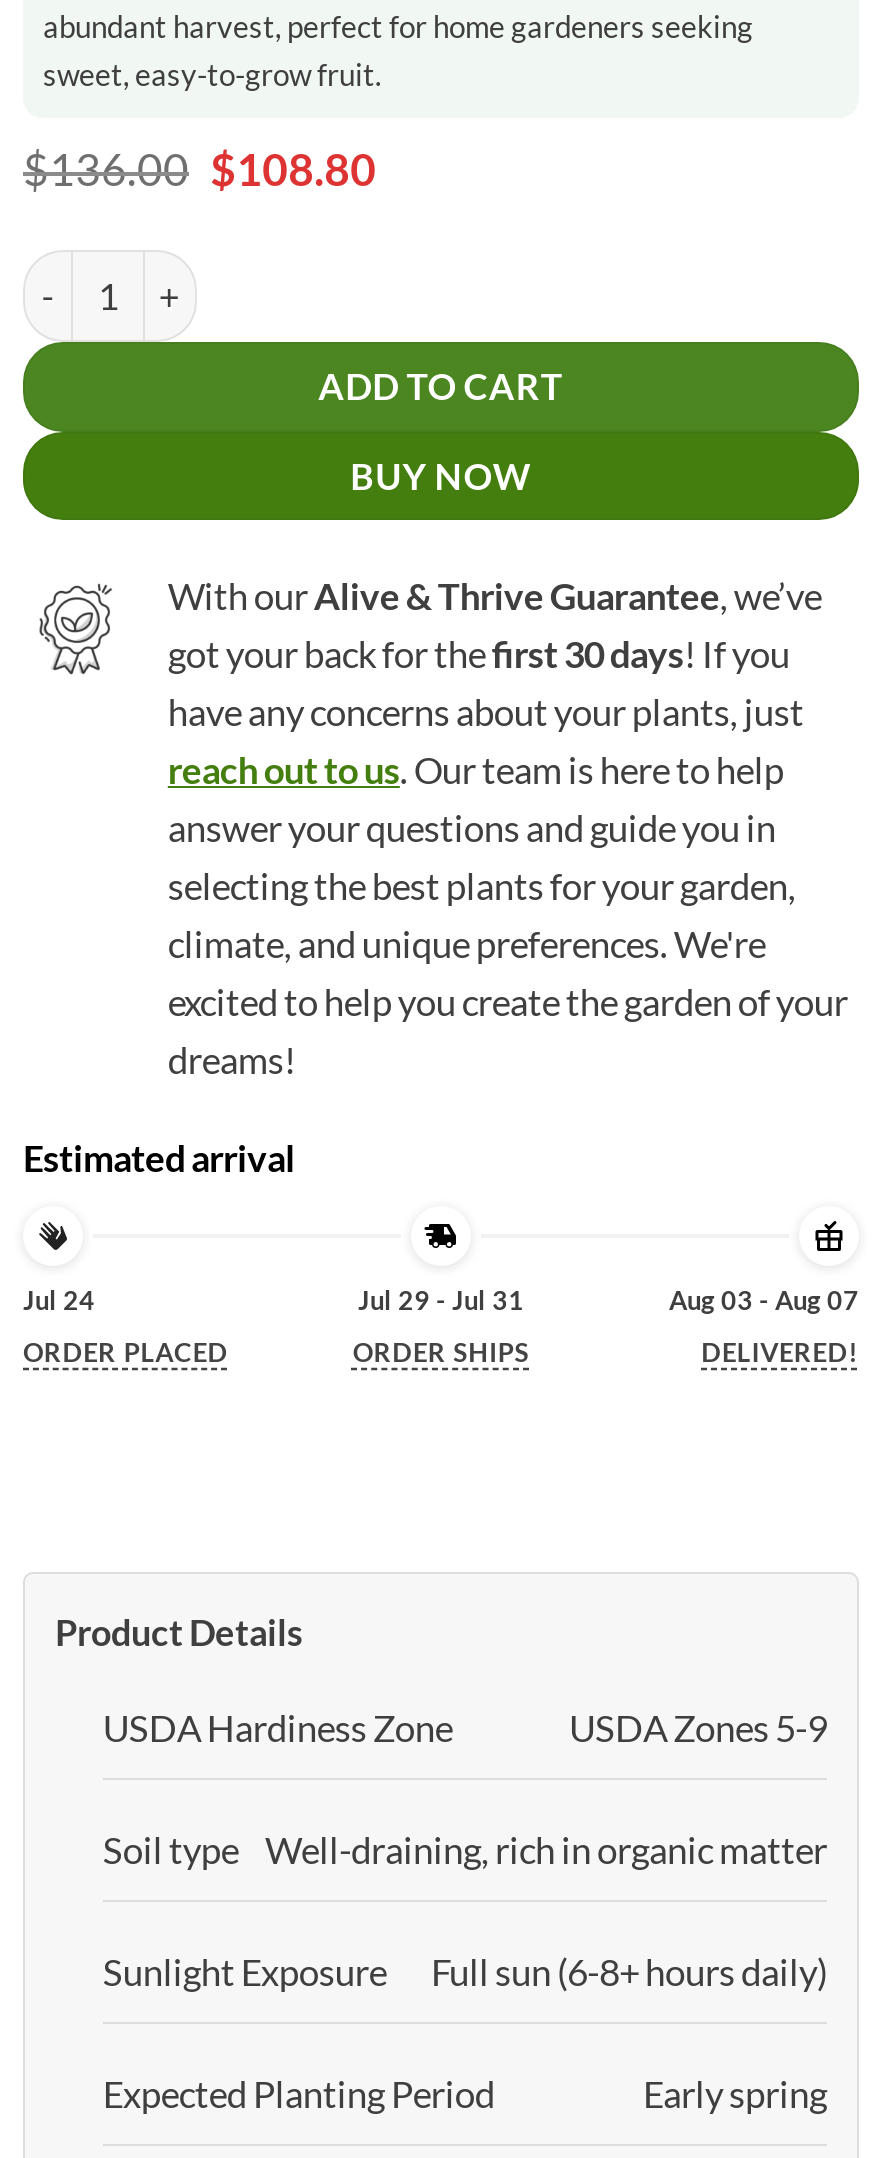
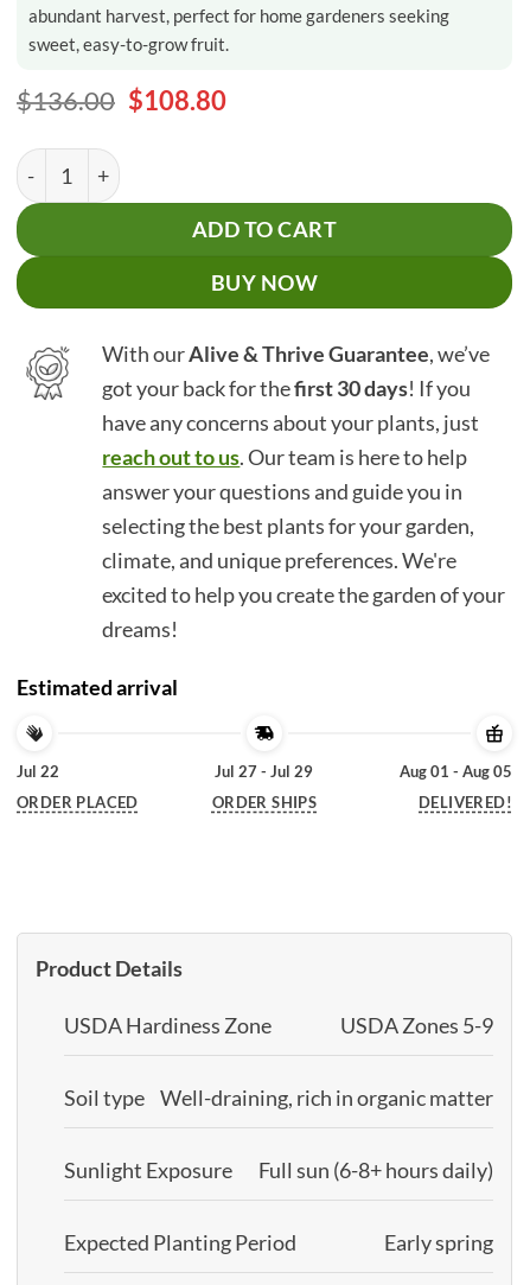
- Jul 24
+ Jul 22

- Jul 29 - Jul 31
+ Jul 27 - Jul 29

- Aug 03 - Aug 07
+ Aug 01 - Aug 05
